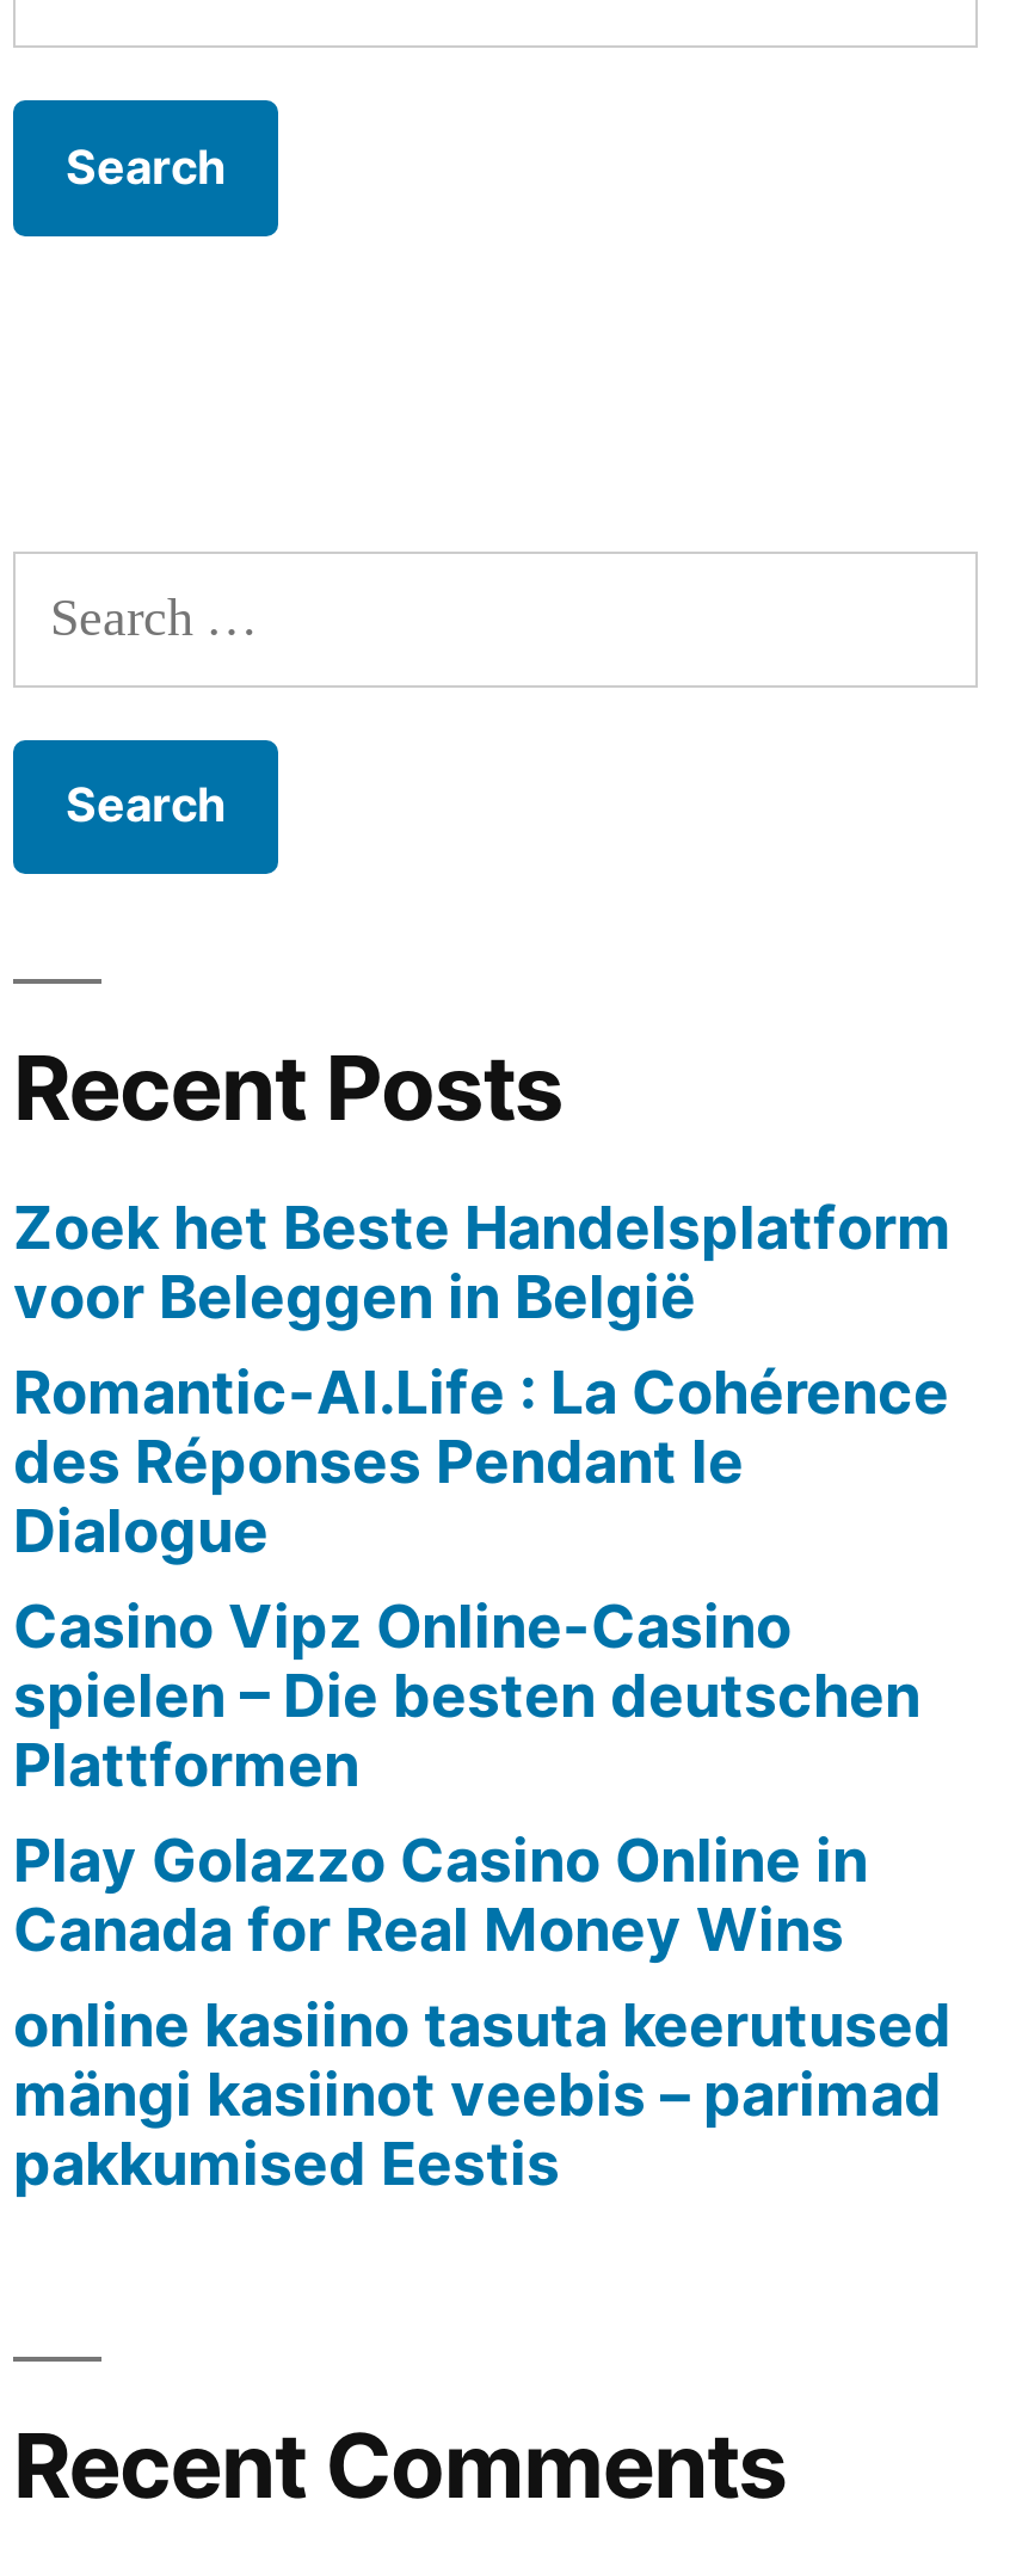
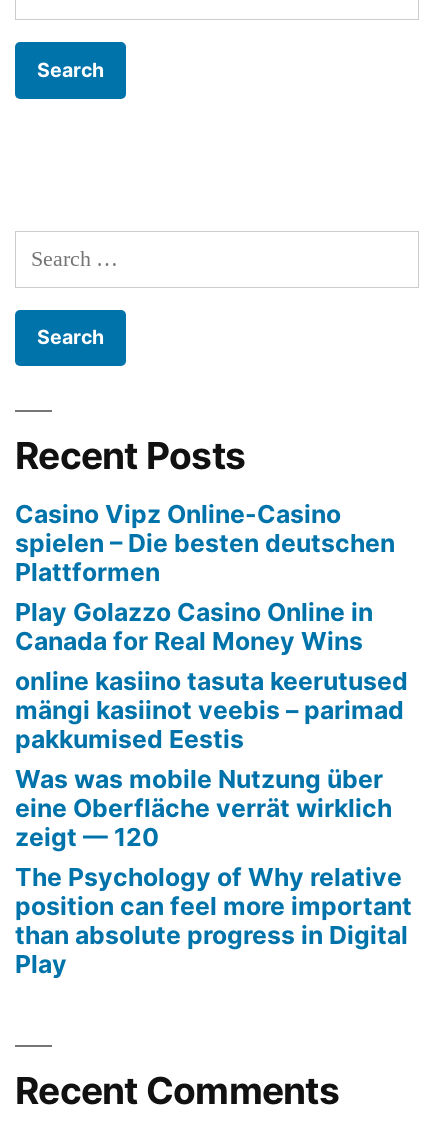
- Zoek het Beste Handelsplatform
- voor Beleggen in België
- Romantic-AI.Life : La Cohérence
- des Réponses Pendant le
- Dialogue

moved up: Casino Vipz Online-Casino | spielen – Die besten deutschen | Plattformen | Play Golazzo Casino Online in | Canada for Real Money Wins | online kasiino tasuta keerutused | mängi kasiinot veebis – parimad | pakkumised Eestis

+ Was was mobile Nutzung über
+ eine Oberfläche verrät wirklich
+ zeigt — 120
+ The Psychology of Why relative
+ position can feel more important
+ than absolute progress in Digital
+ Play
